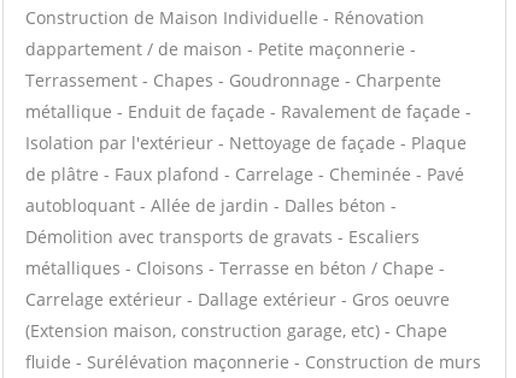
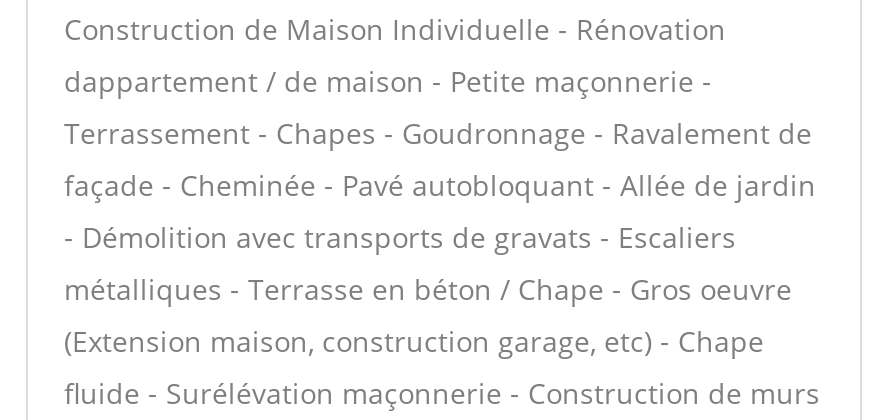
- Terrassement - Chapes - Goudronnage - Charpente
- métallique - Enduit de façade - Ravalement de façade -
- Isolation par l'extérieur - Nettoyage de façade - Plaque
- de plâtre - Faux plafond - Carrelage - Cheminée - Pavé
- autobloquant - Allée de jardin - Dalles béton -
- Démolition avec transports de gravats - Escaliers
- métalliques - Cloisons - Terrasse en béton / Chape -
- Carrelage extérieur - Dallage extérieur - Gros oeuvre
+ Terrassement - Chapes - Goudronnage - Ravalement de
+ façade - Cheminée - Pavé autobloquant - Allée de jardin
+ - Démolition avec transports de gravats - Escaliers
+ métalliques - Terrasse en béton / Chape - Gros oeuvre
